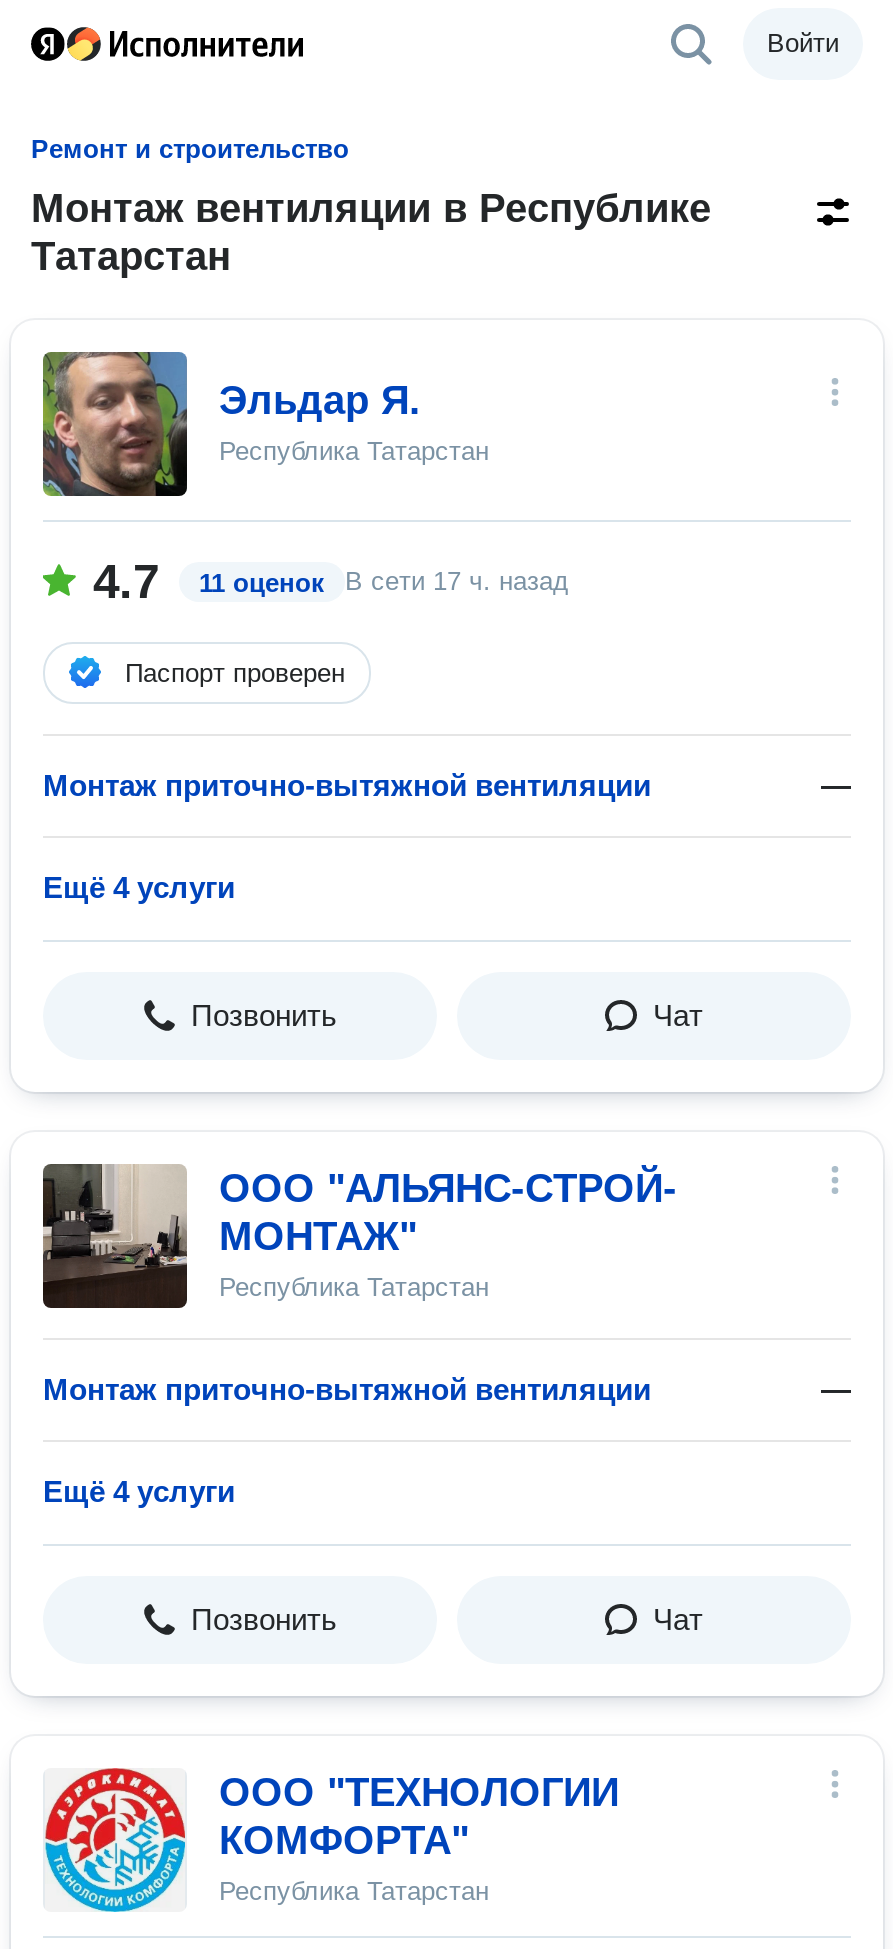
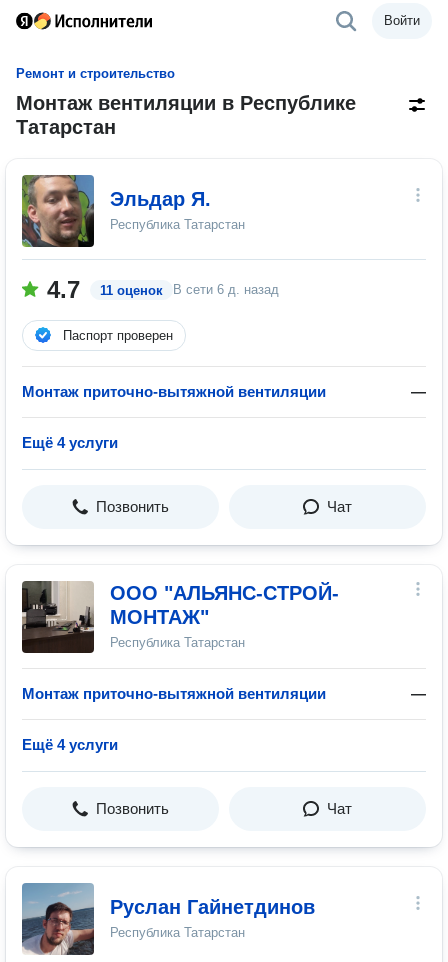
- 4.7 11 оценок В сети 17 ч. назад
+ 4.7 11 оценок В сети 6 д. назад

- [image]
- ООО "ТЕХНОЛОГИИ
- КОМФОРТА"
+ [image]
+ Руслан Гайнетдинов
